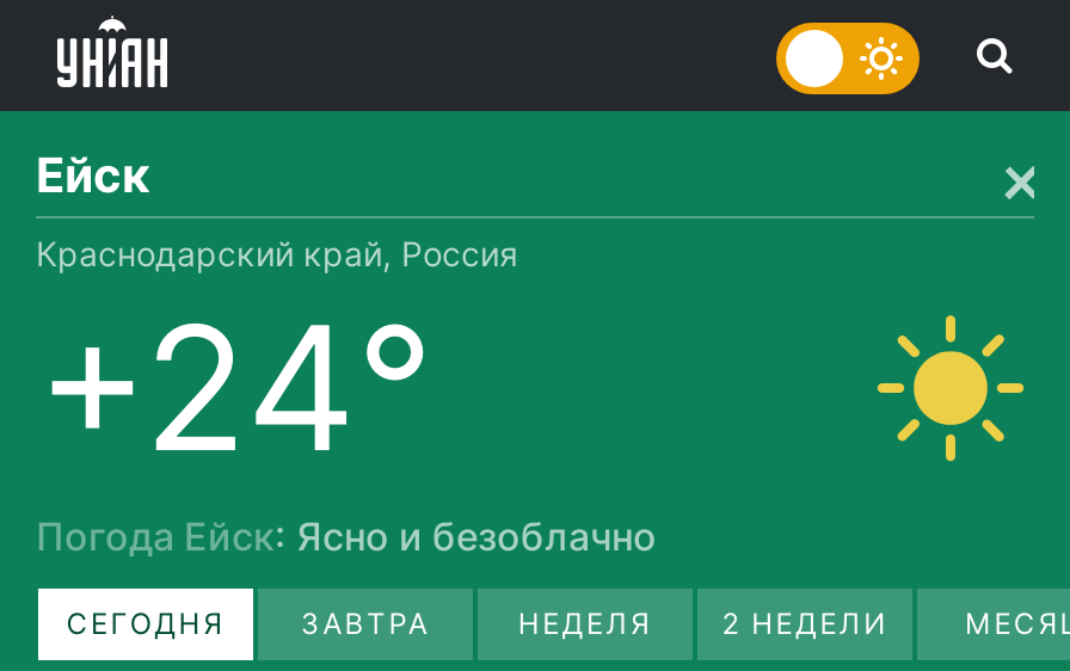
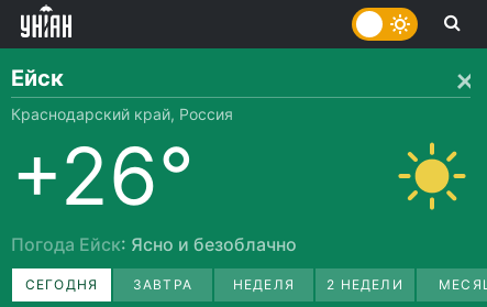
- +24°
+ +26°
